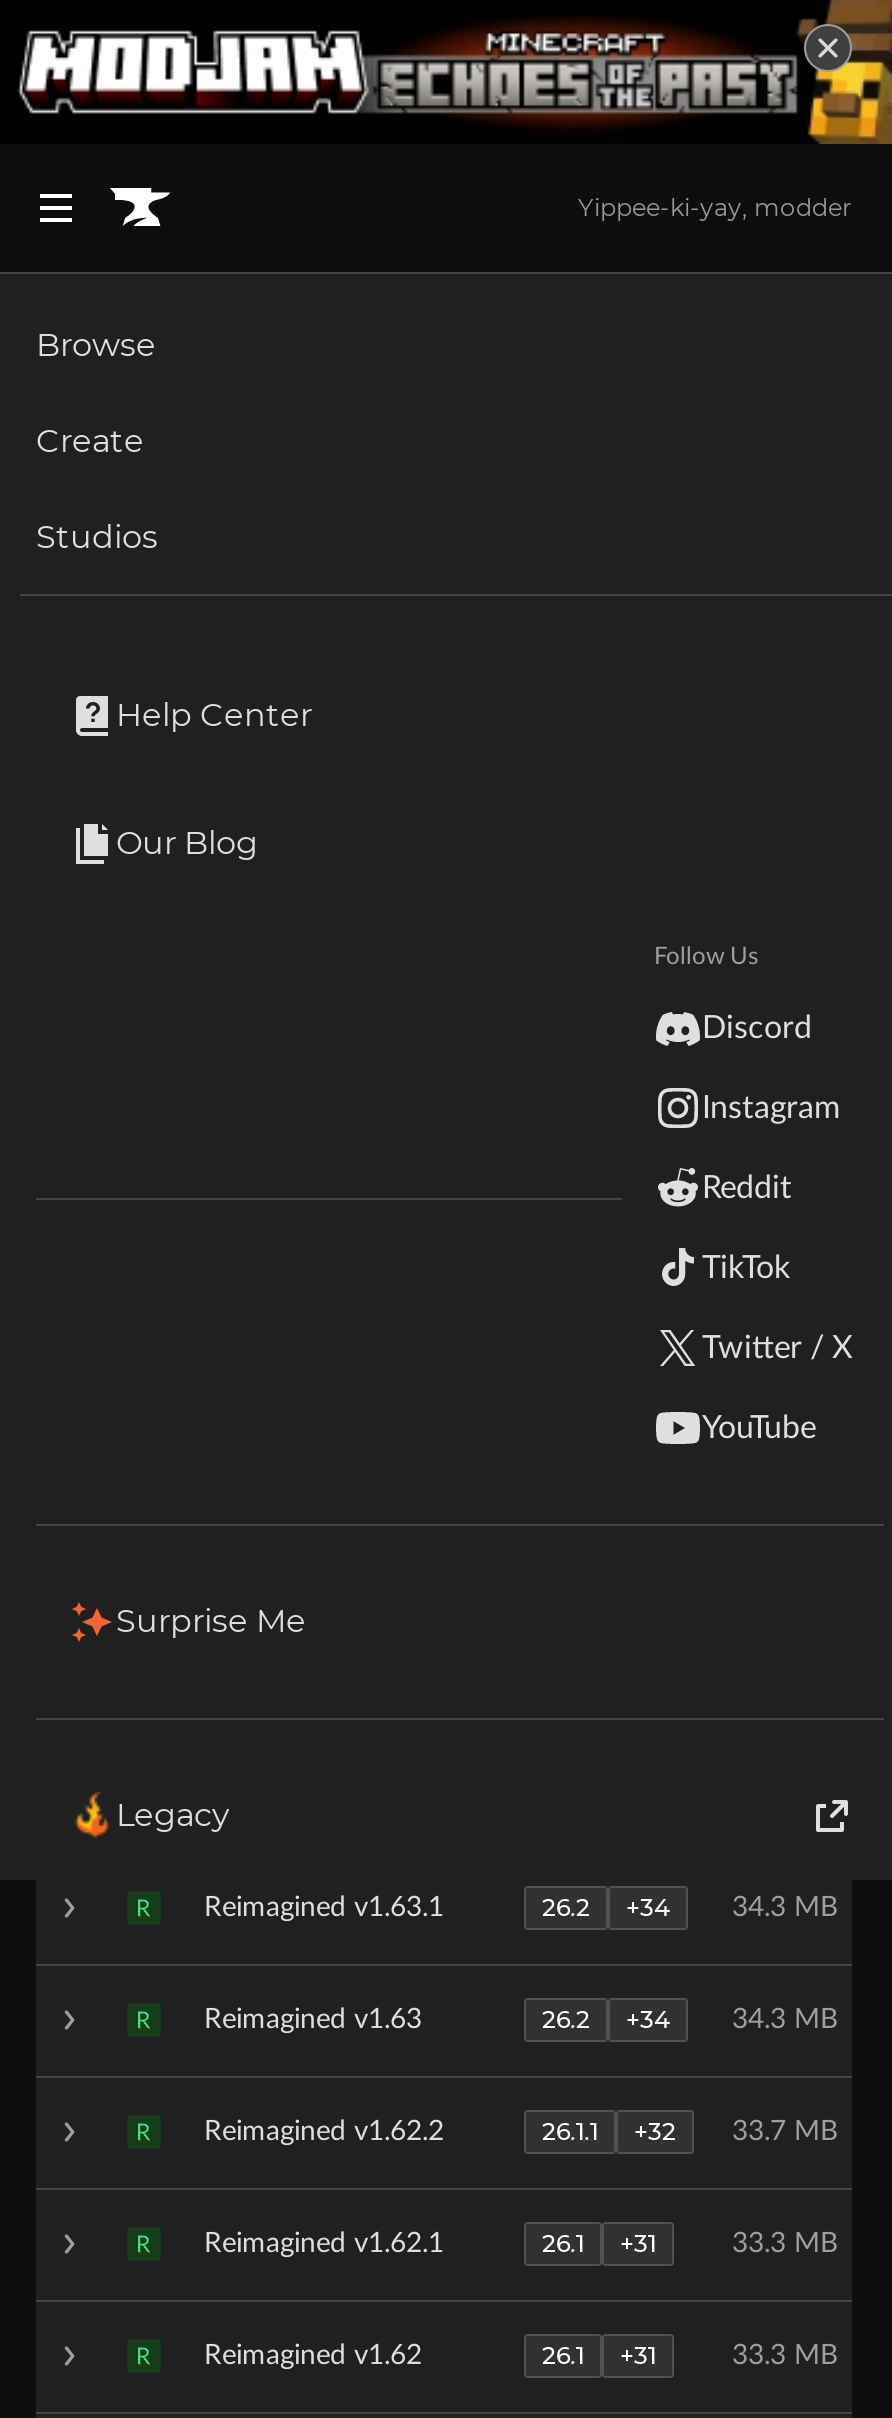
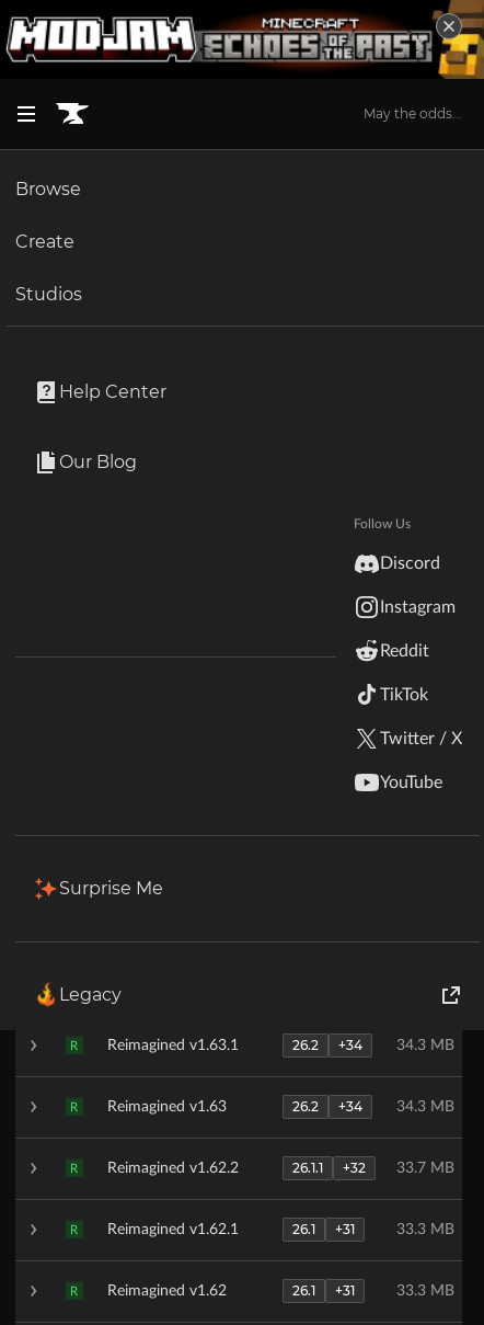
- Yippee-ki-yay, modder
+ May the odds...
